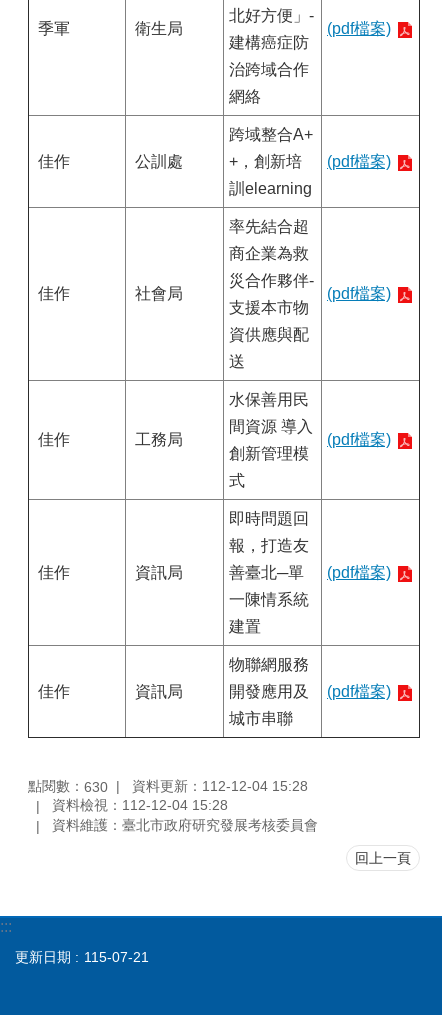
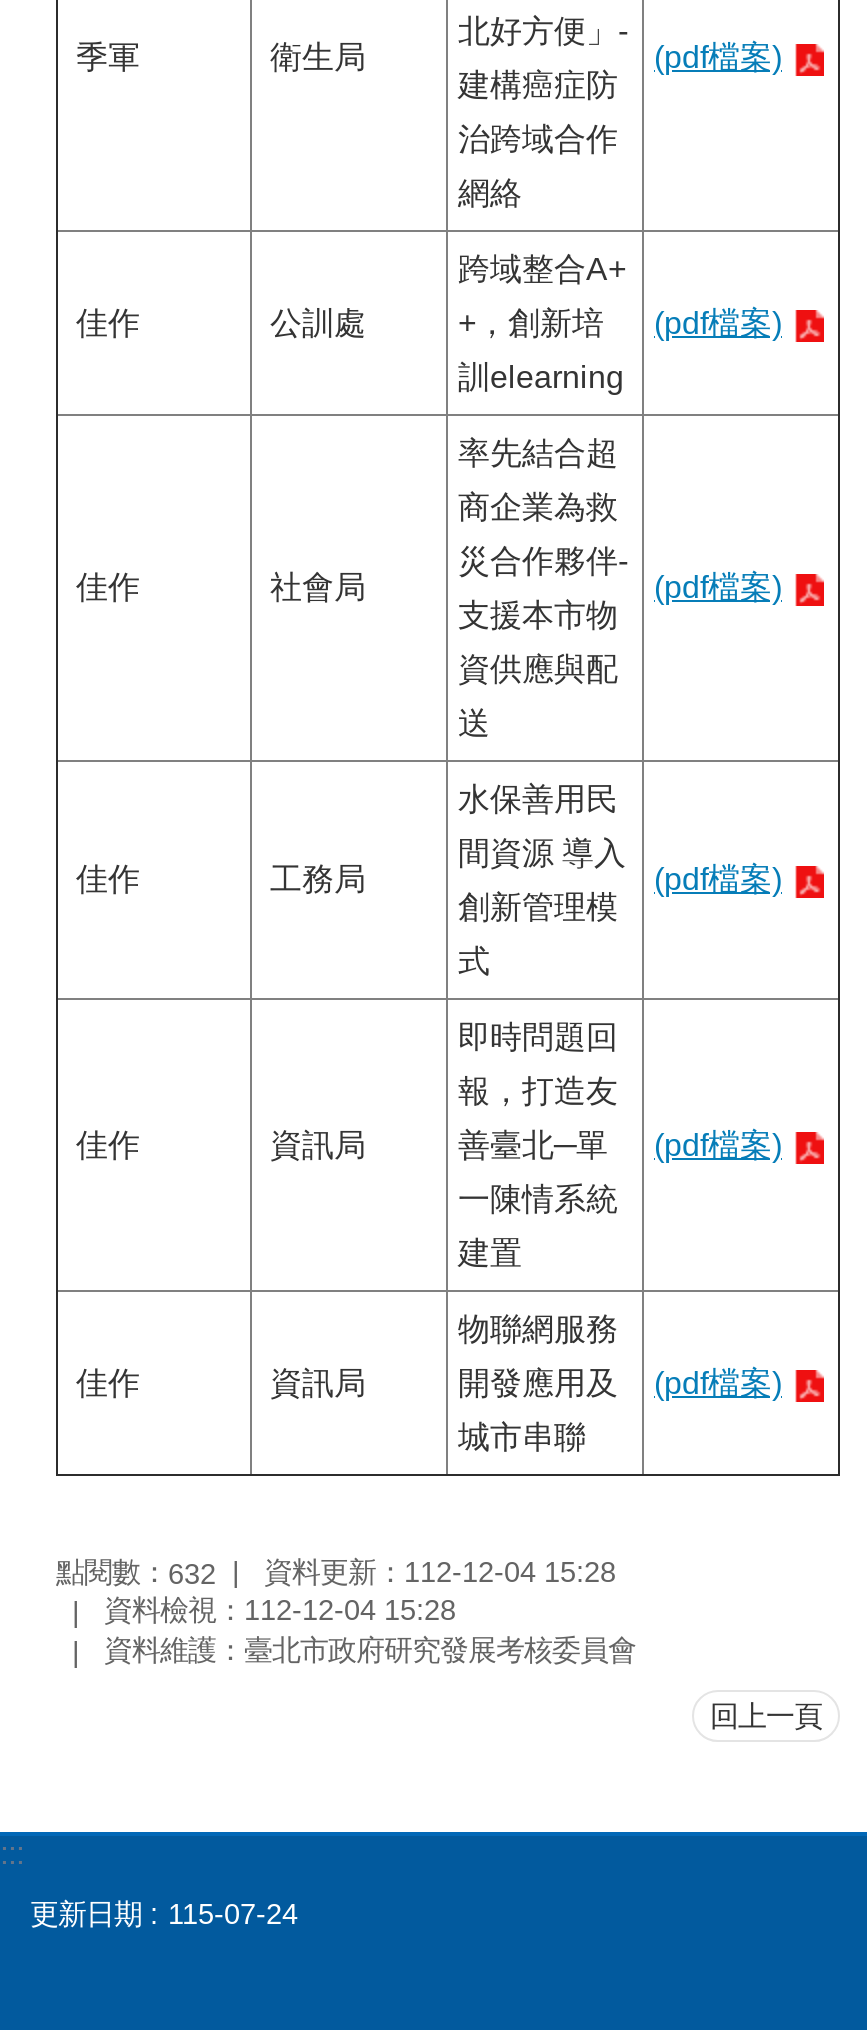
- 點閱數：630 資料更新：112-12-04 15:28
+ 點閱數：632 資料更新：112-12-04 15:28

- 115-07-21
+ 115-07-24
